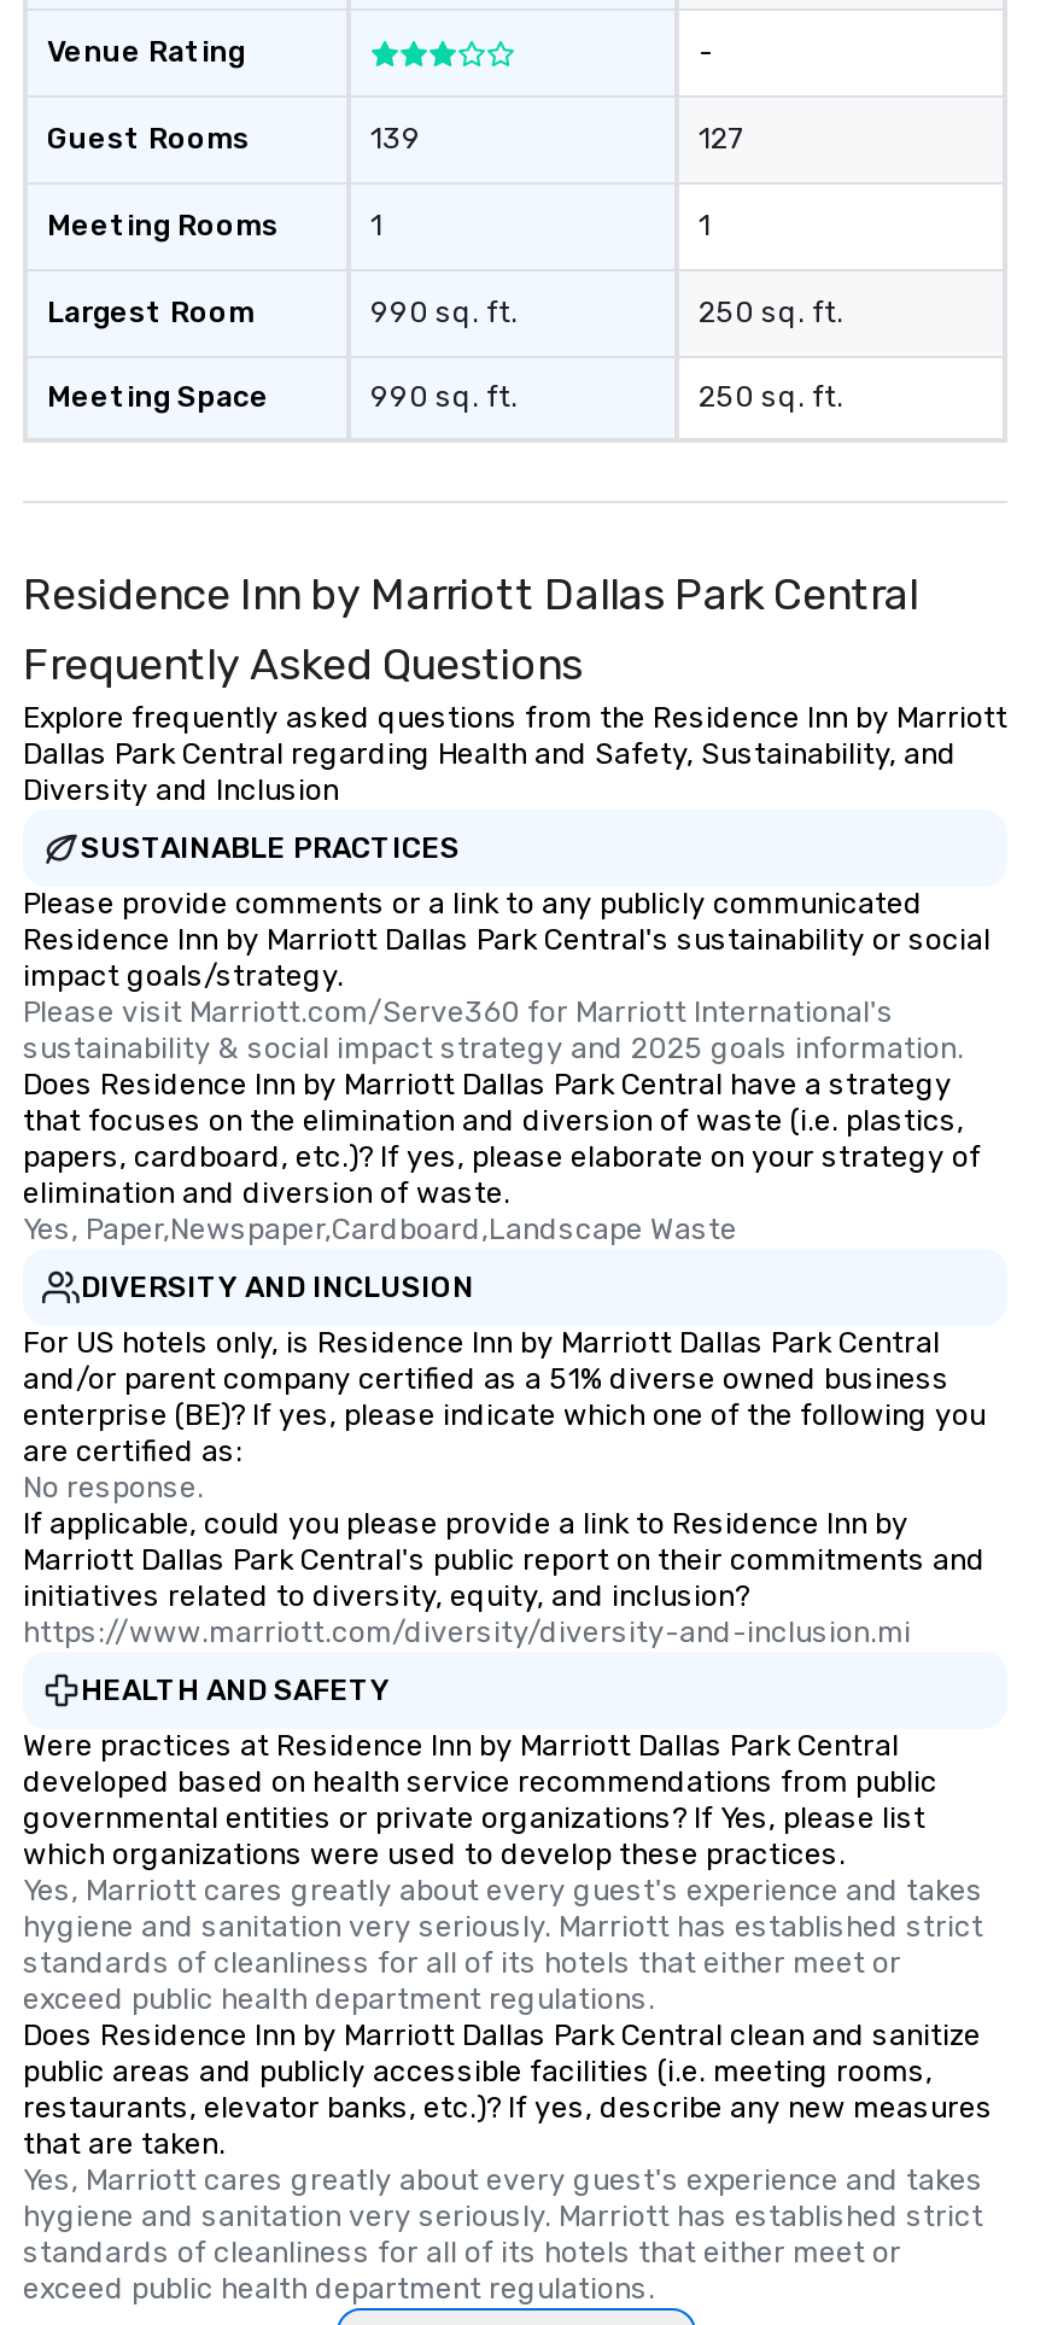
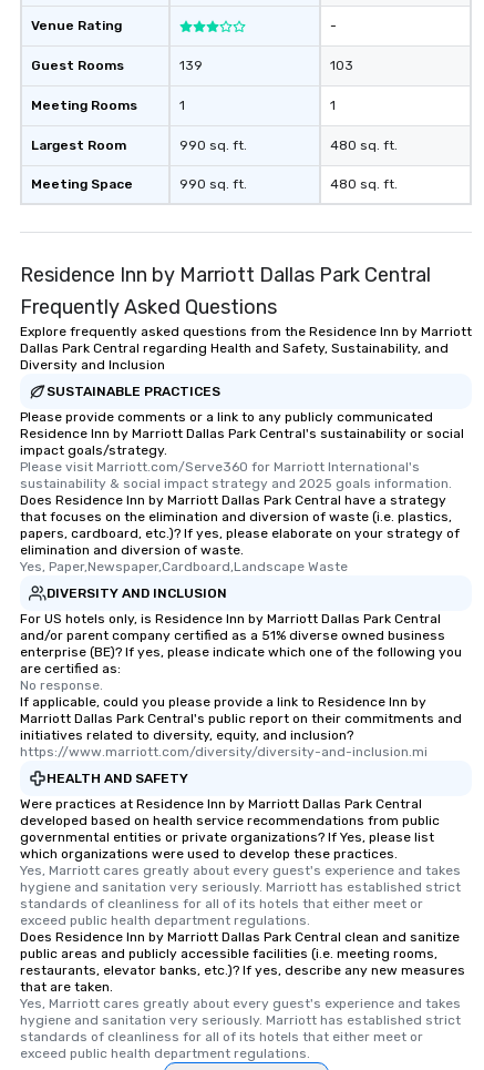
- 127
+ 103

- 250 sq. ft.
+ 480 sq. ft.

- 250 sq. ft.
+ 480 sq. ft.
